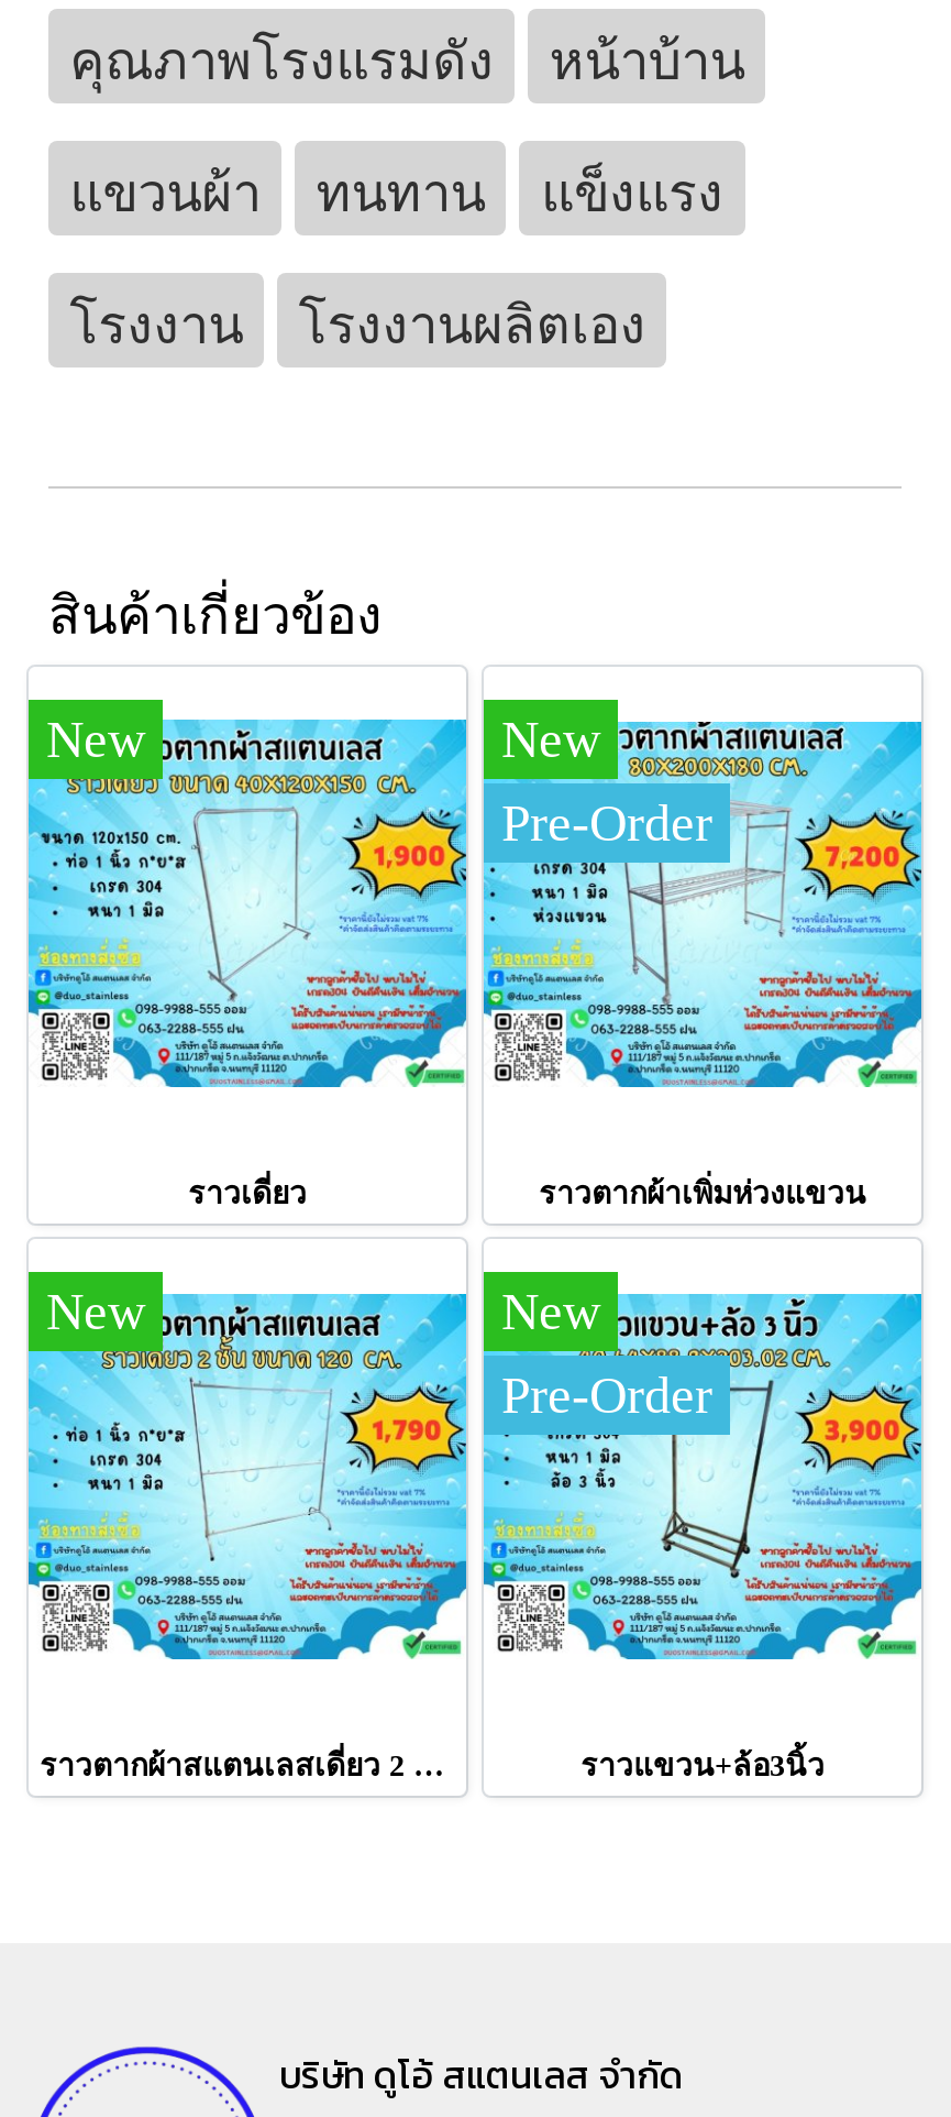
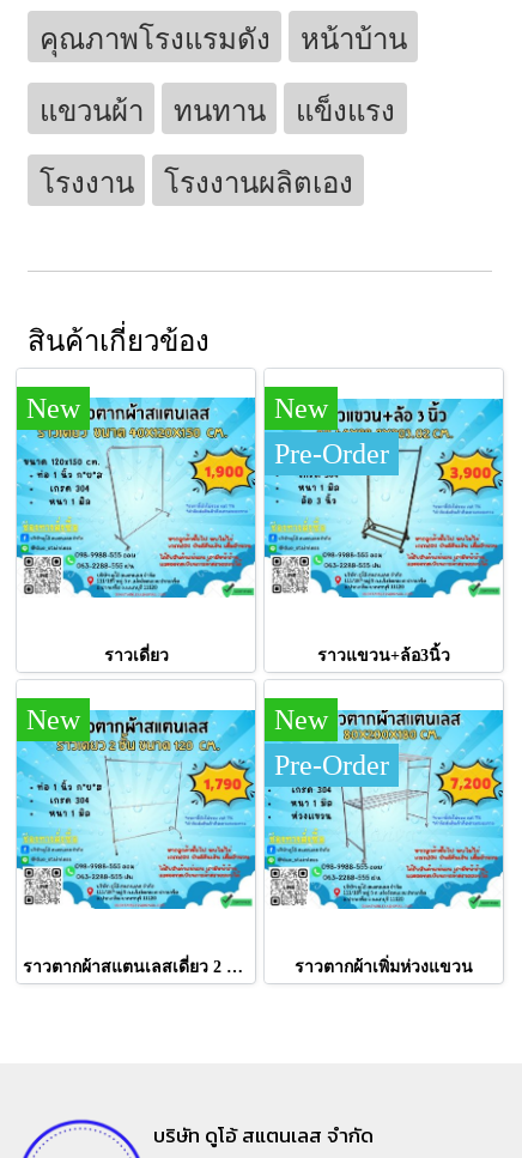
moved down: [image]

moved down: ราวตากผ้าเพิ่มห่วงแขวน

moved up: [image]

moved up: ราวแขวน+ล้อ3นิ้ว
